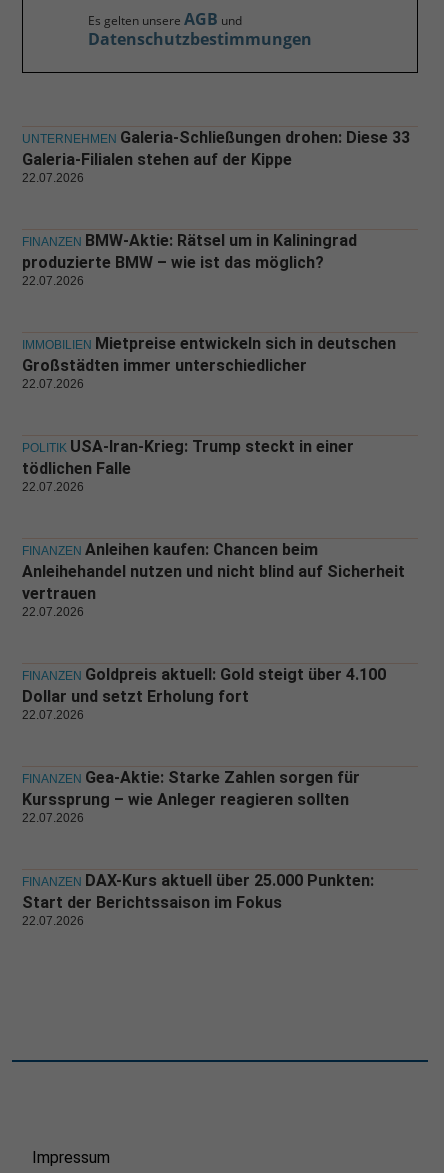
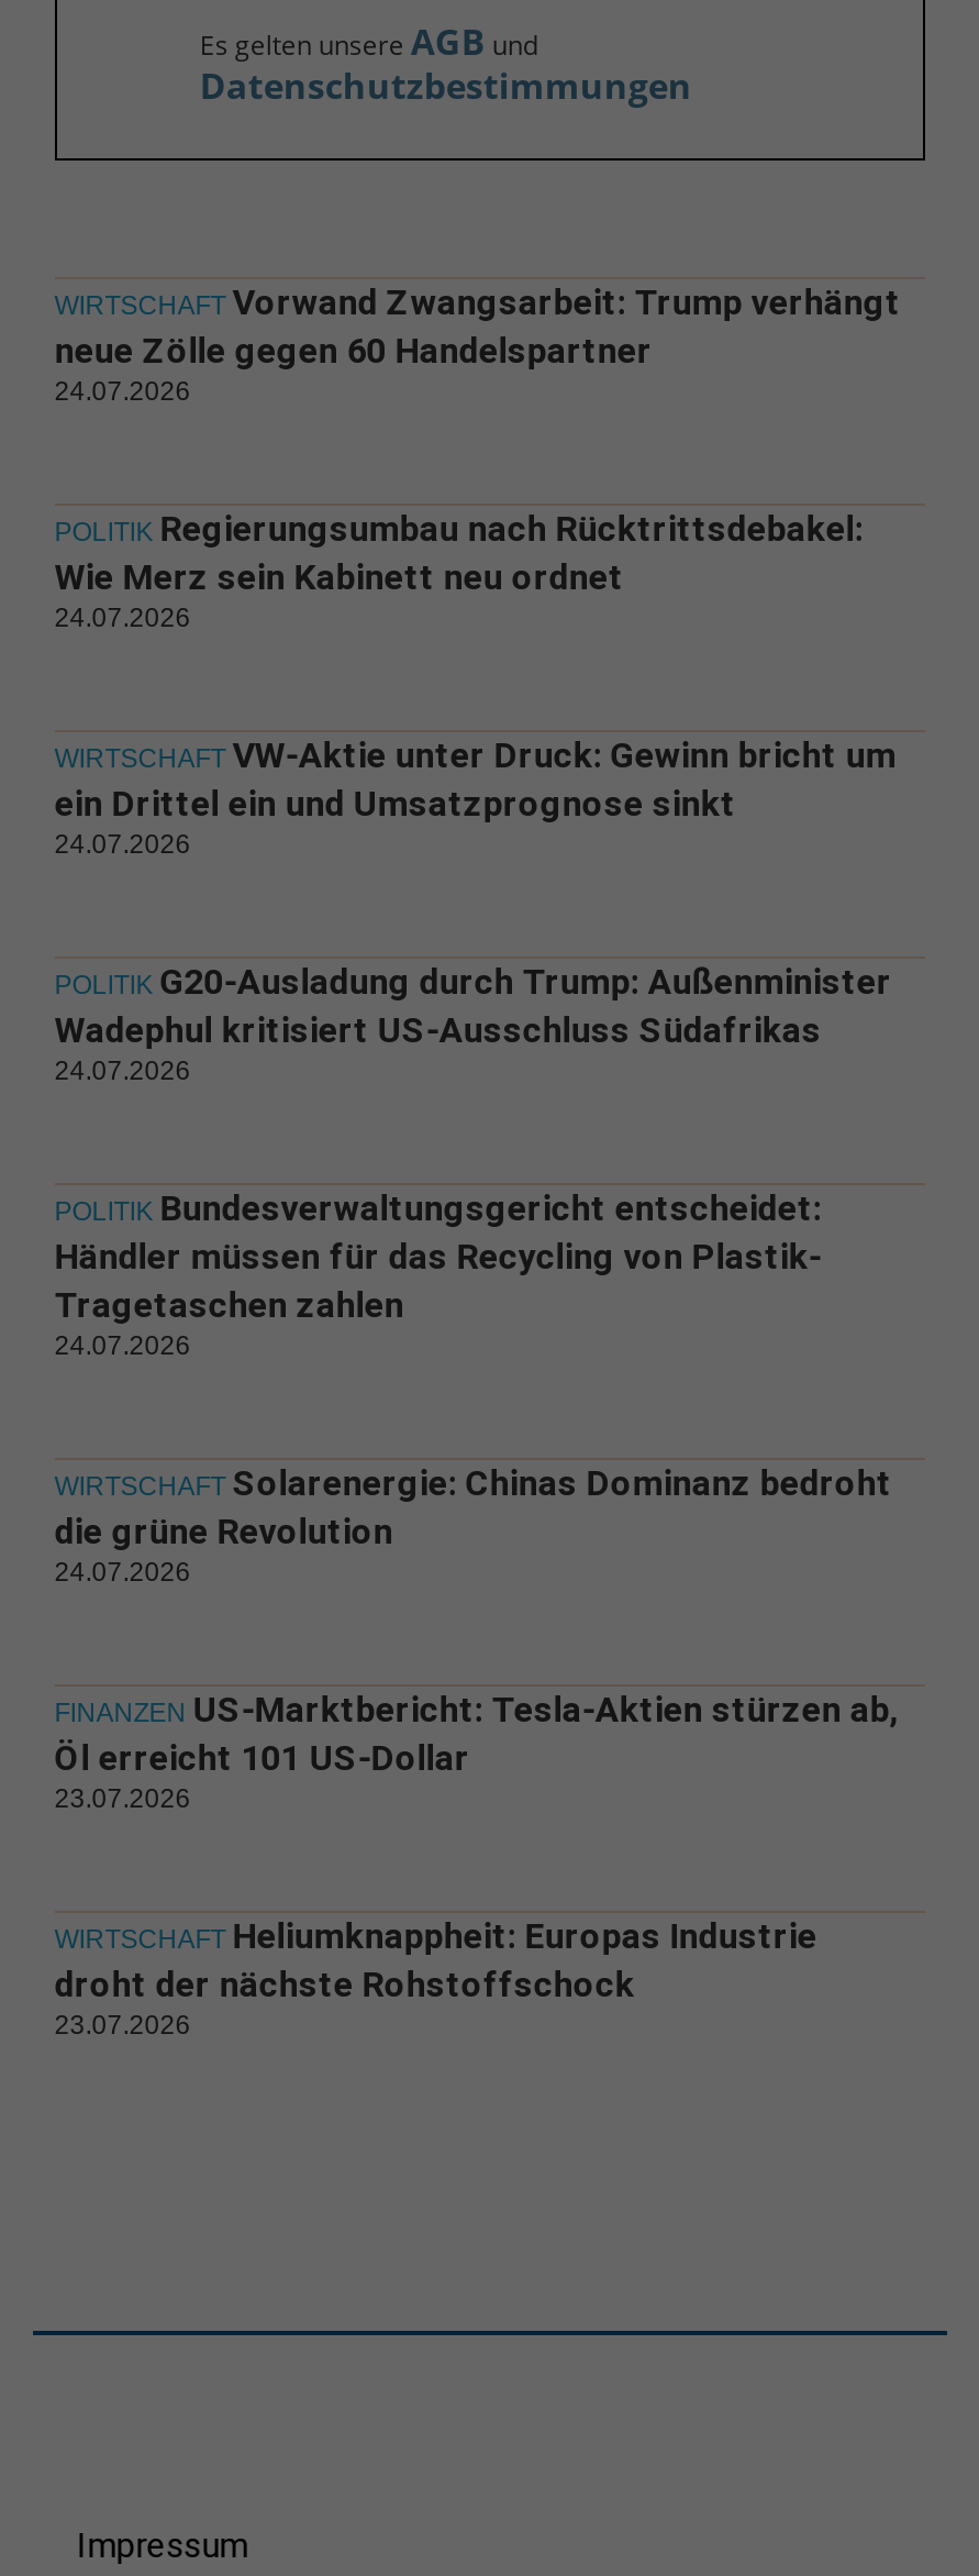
- UNTERNEHMEN Galeria-Schließungen drohen: Diese 33
- Galeria-Filialen stehen auf der Kippe
- 22.07.2026
+ WIRTSCHAFT Vorwand Zwangsarbeit: Trump verhängt
+ neue Zölle gegen 60 Handelspartner
+ 24.07.2026

- FINANZEN BMW-Aktie: Rätsel um in Kaliningrad
- produzierte BMW – wie ist das möglich?
- 22.07.2026
+ POLITIK Regierungsumbau nach Rücktrittsdebakel:
+ Wie Merz sein Kabinett neu ordnet
+ 24.07.2026

- IMMOBILIEN Mietpreise entwickeln sich in deutschen
- Großstädten immer unterschiedlicher
- 22.07.2026
+ WIRTSCHAFT VW-Aktie unter Druck: Gewinn bricht um
+ ein Drittel ein und Umsatzprognose sinkt
+ 24.07.2026

- POLITIK USA-Iran-Krieg: Trump steckt in einer
- tödlichen Falle
- 22.07.2026
+ POLITIK G20-Ausladung durch Trump: Außenminister
+ Wadephul kritisiert US-Ausschluss Südafrikas
+ 24.07.2026

- FINANZEN Anleihen kaufen: Chancen beim
- Anleihehandel nutzen und nicht blind auf Sicherheit
- vertrauen
- 22.07.2026
+ POLITIK Bundesverwaltungsgericht entscheidet:
+ Händler müssen für das Recycling von Plastik-
+ Tragetaschen zahlen
+ 24.07.2026

- FINANZEN Goldpreis aktuell: Gold steigt über 4.100
- Dollar und setzt Erholung fort
- 22.07.2026
+ WIRTSCHAFT Solarenergie: Chinas Dominanz bedroht
+ die grüne Revolution
+ 24.07.2026

- FINANZEN Gea-Aktie: Starke Zahlen sorgen für
- Kurssprung – wie Anleger reagieren sollten
- 22.07.2026
+ FINANZEN US-Marktbericht: Tesla-Aktien stürzen ab,
+ Öl erreicht 101 US-Dollar
+ 23.07.2026

- FINANZEN DAX-Kurs aktuell über 25.000 Punkten:
- Start der Berichtssaison im Fokus
- 22.07.2026
+ WIRTSCHAFT Heliumknappheit: Europas Industrie
+ droht der nächste Rohstoffschock
+ 23.07.2026
